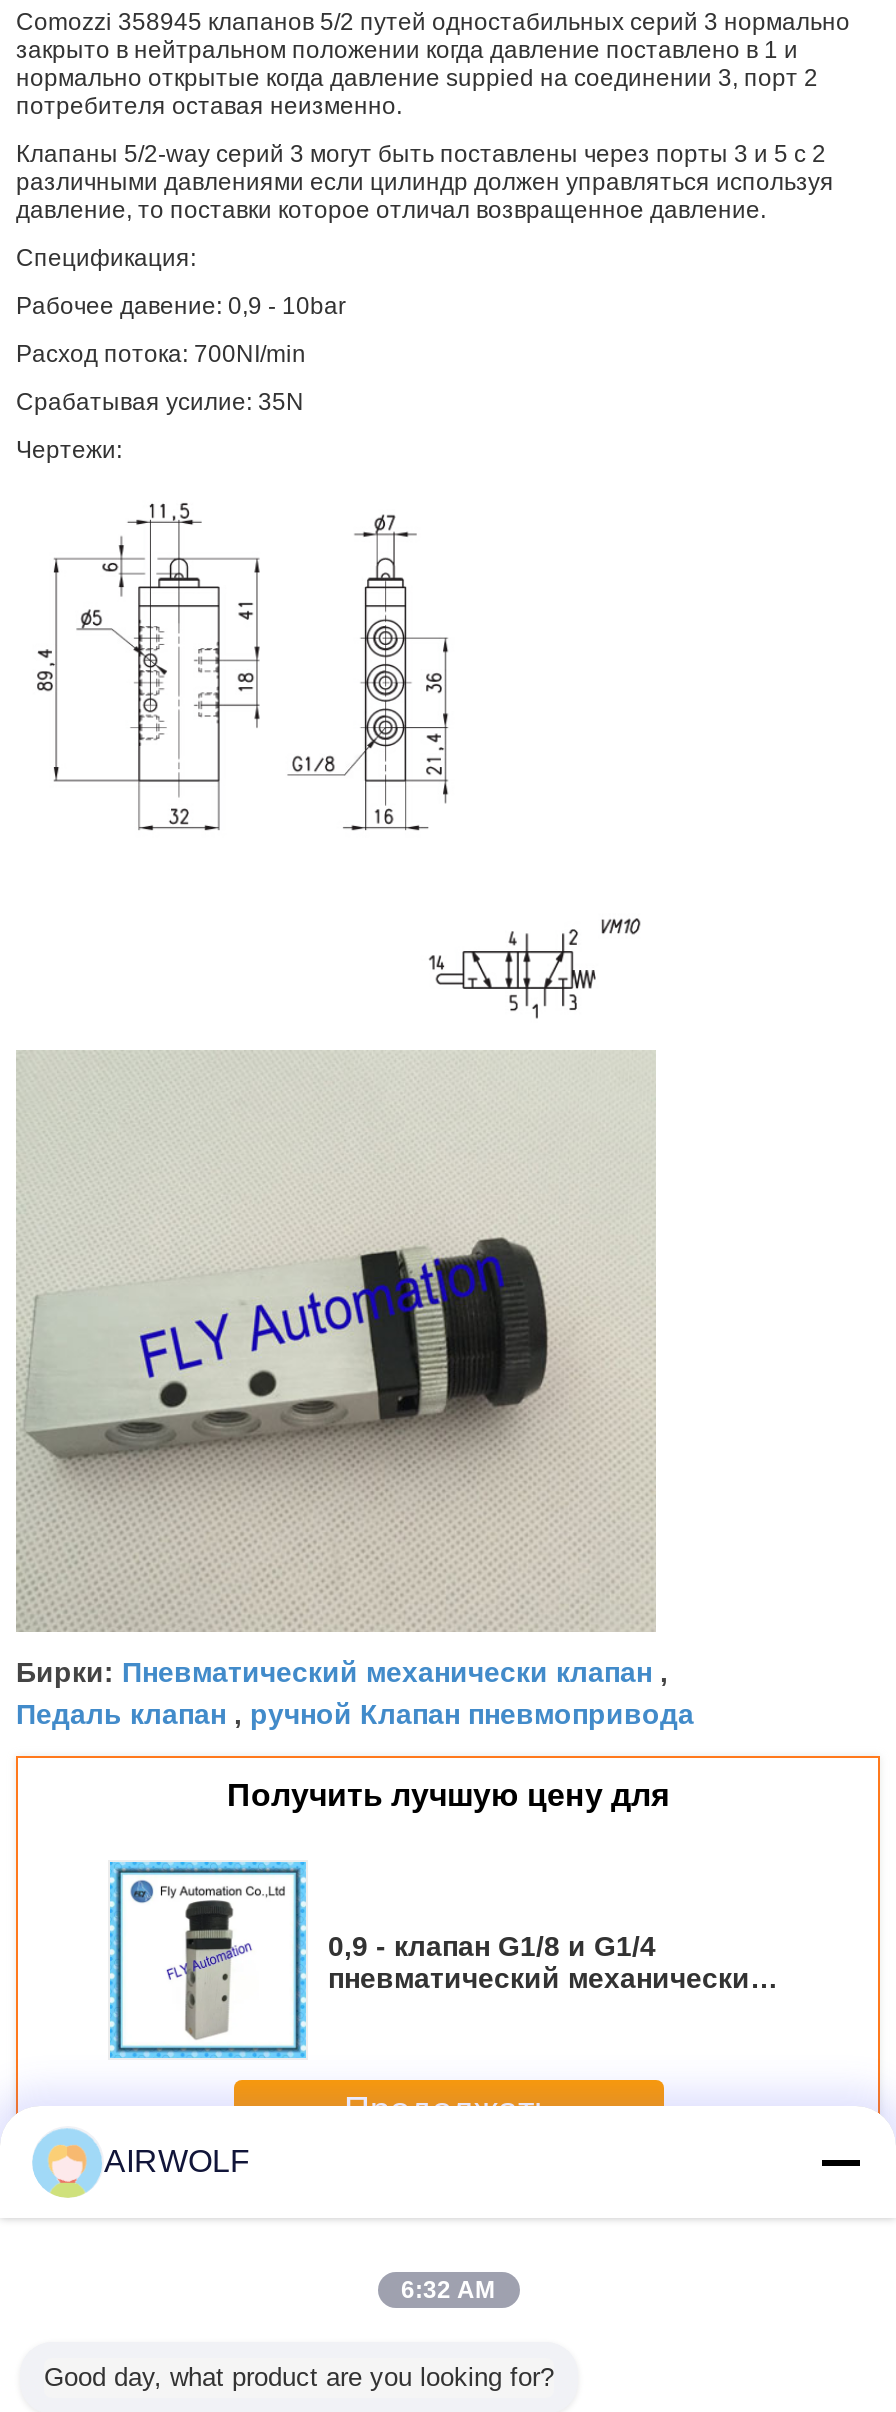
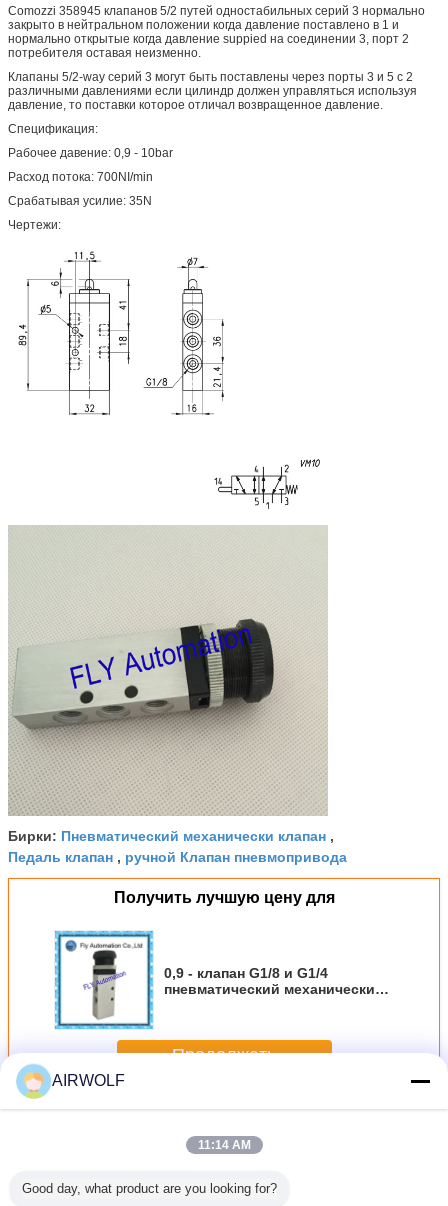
- 6:32 AM
+ 11:14 AM
